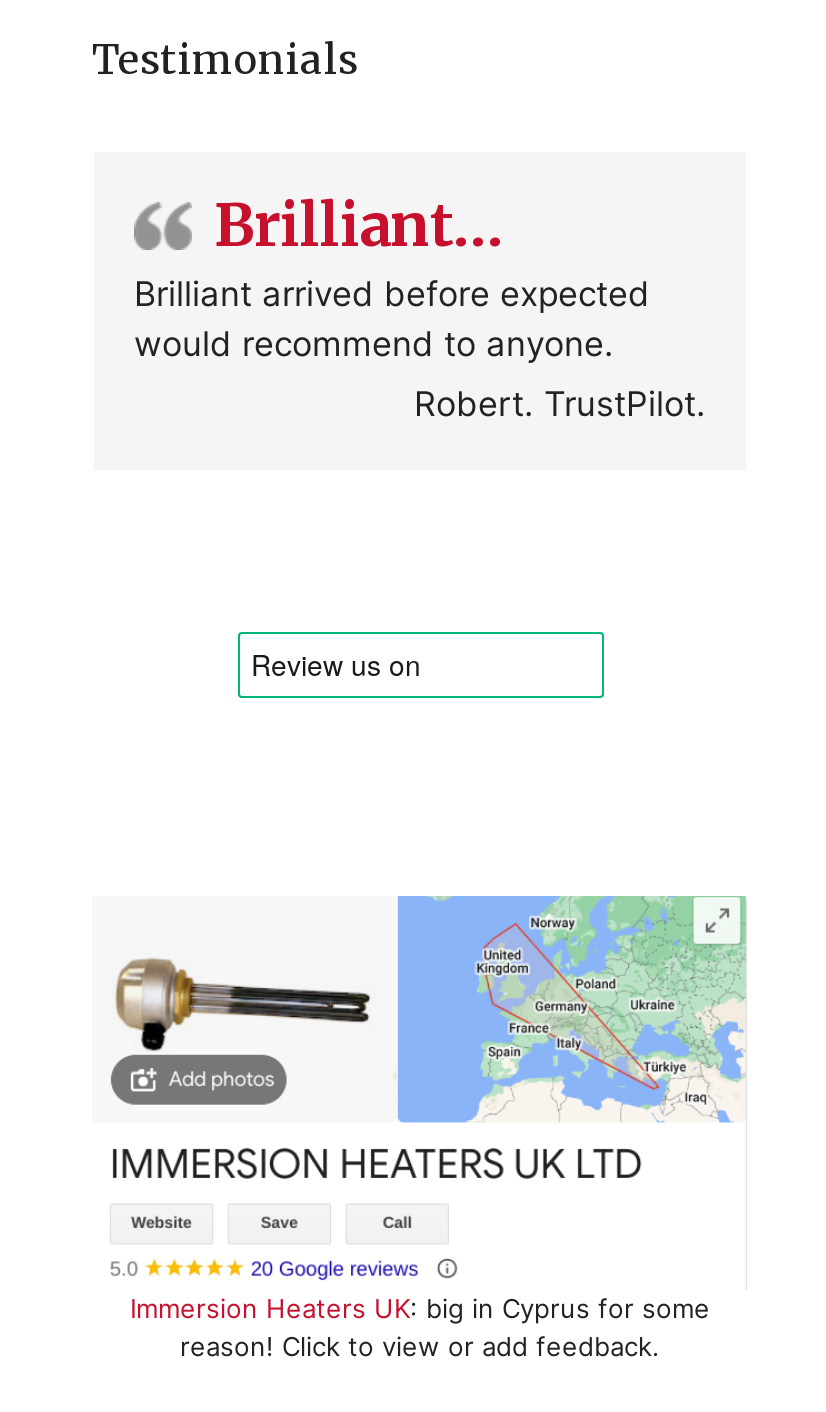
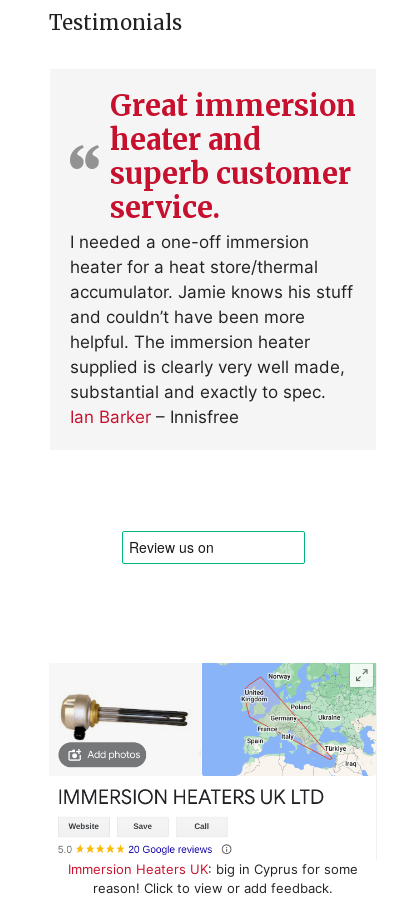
- Brilliant…
- Brilliant arrived before expected
- would recommend to anyone.
- Robert. TrustPilot.
+ Great immersion
+ heater and
+ superb customer
+ service.
+ I needed a one-off immersion
+ heater for a heat store/thermal
+ accumulator. Jamie knows his stuff
+ and couldn’t have been more
+ helpful. The immersion heater
+ supplied is clearly very well made,
+ substantial and exactly to spec.
+ Ian Barker – Innisfree
